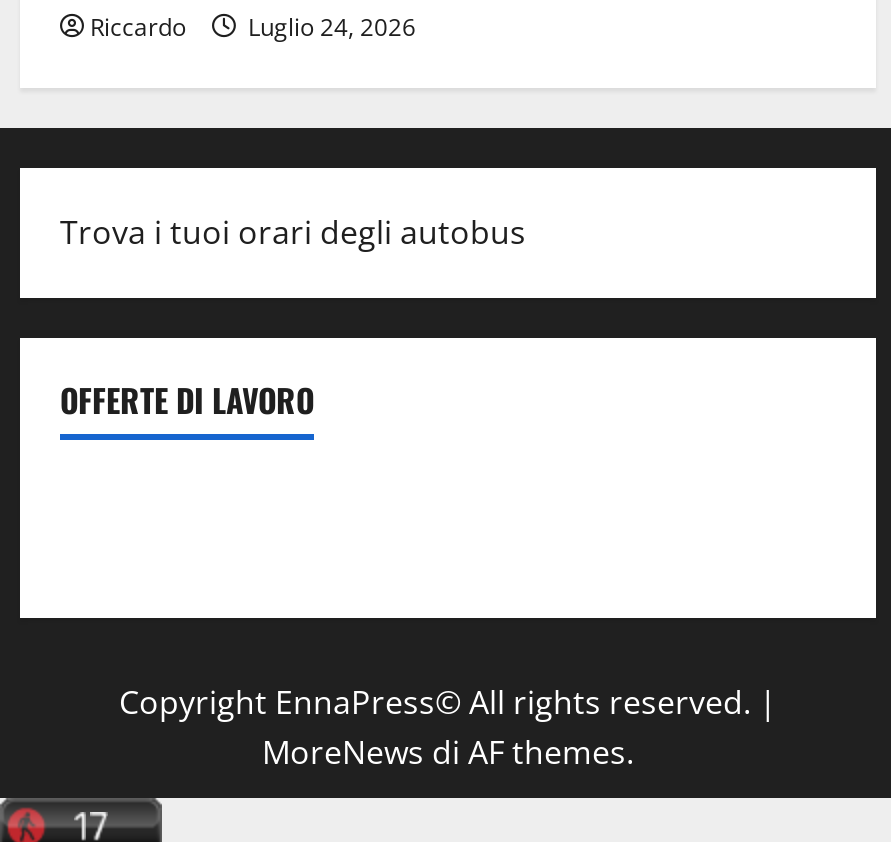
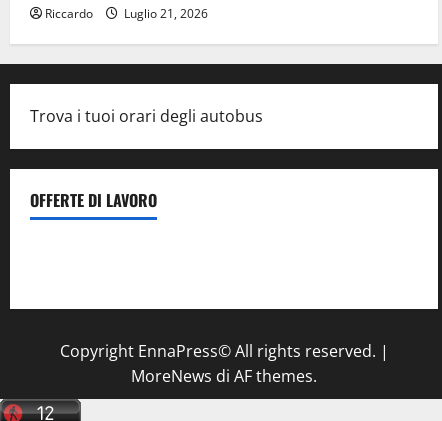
- Riccardo Luglio 24, 2026
+ Riccardo Luglio 21, 2026
